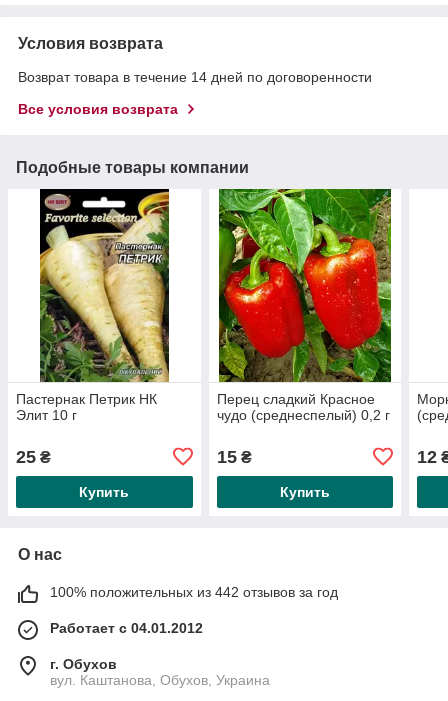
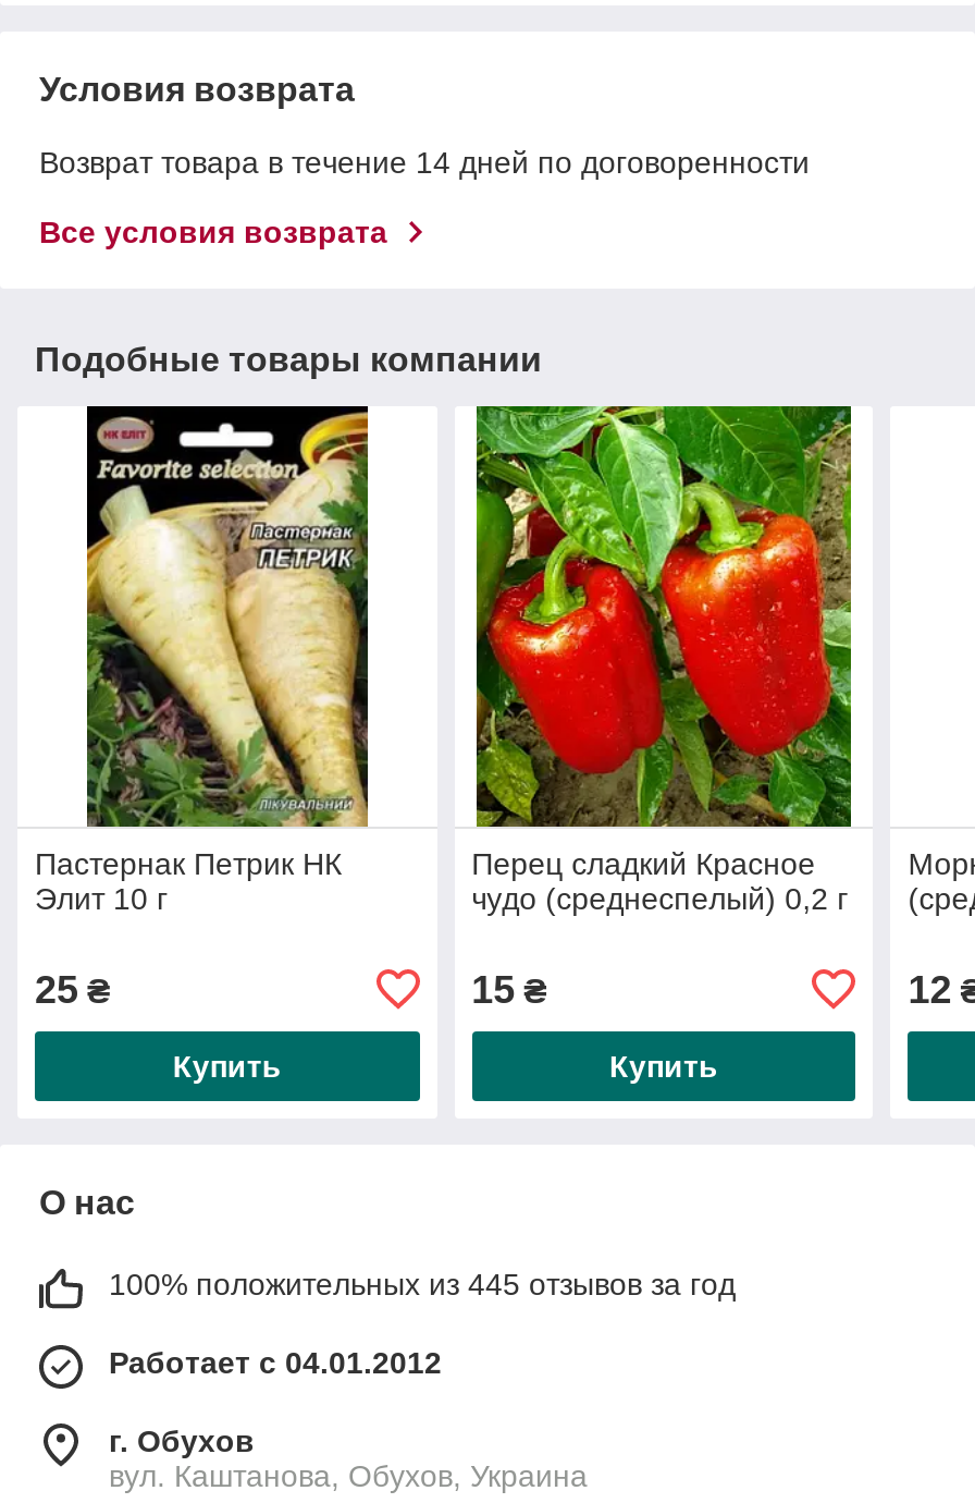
- 100% положительных из 442 отзывов за год
+ 100% положительных из 445 отзывов за год
